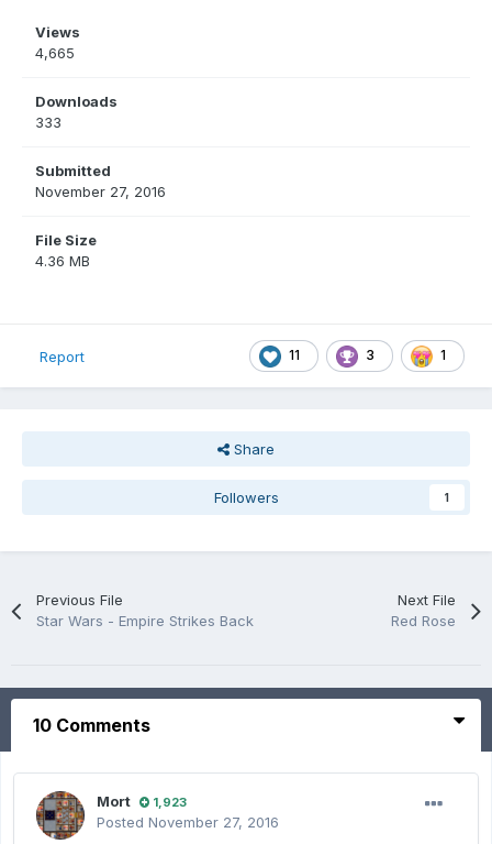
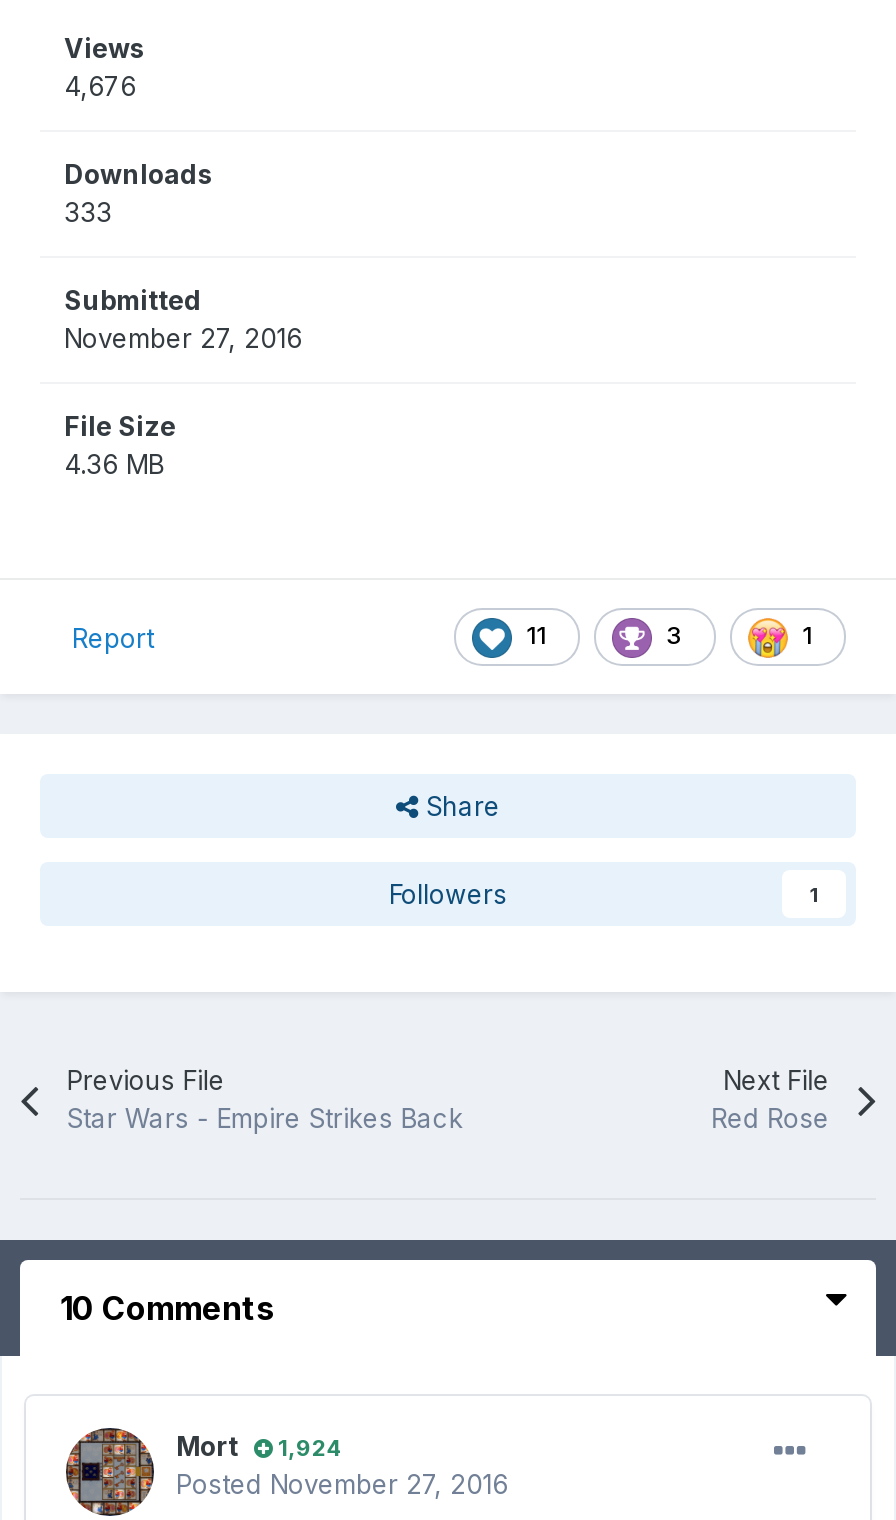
- 4,665
+ 4,676

- Mort 1,923
+ Mort 1,924
